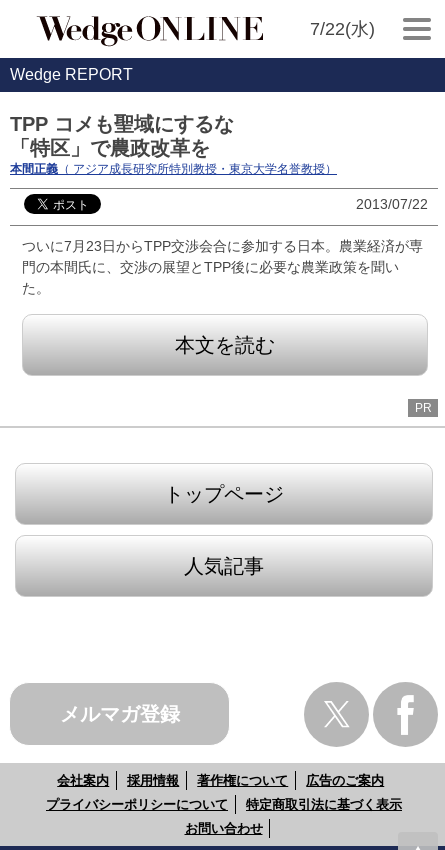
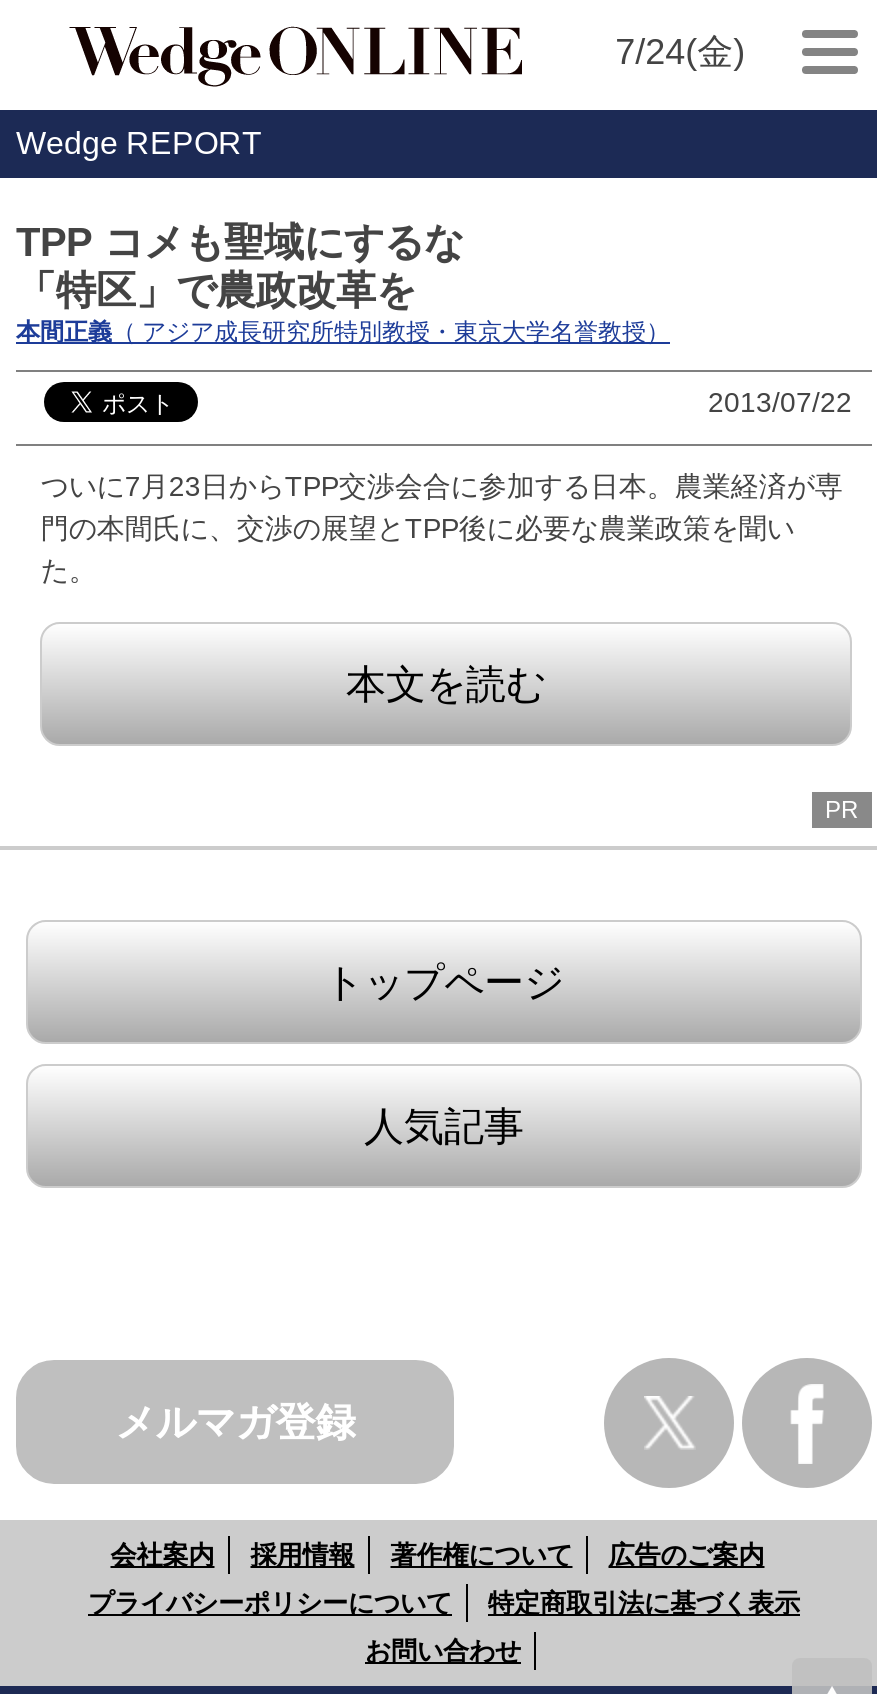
- 7/22(水)
+ 7/24(金)
